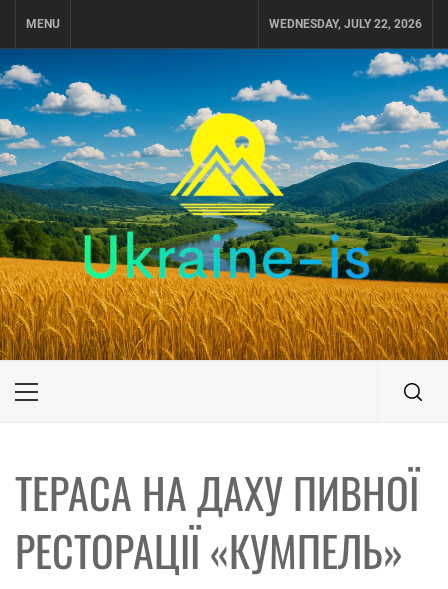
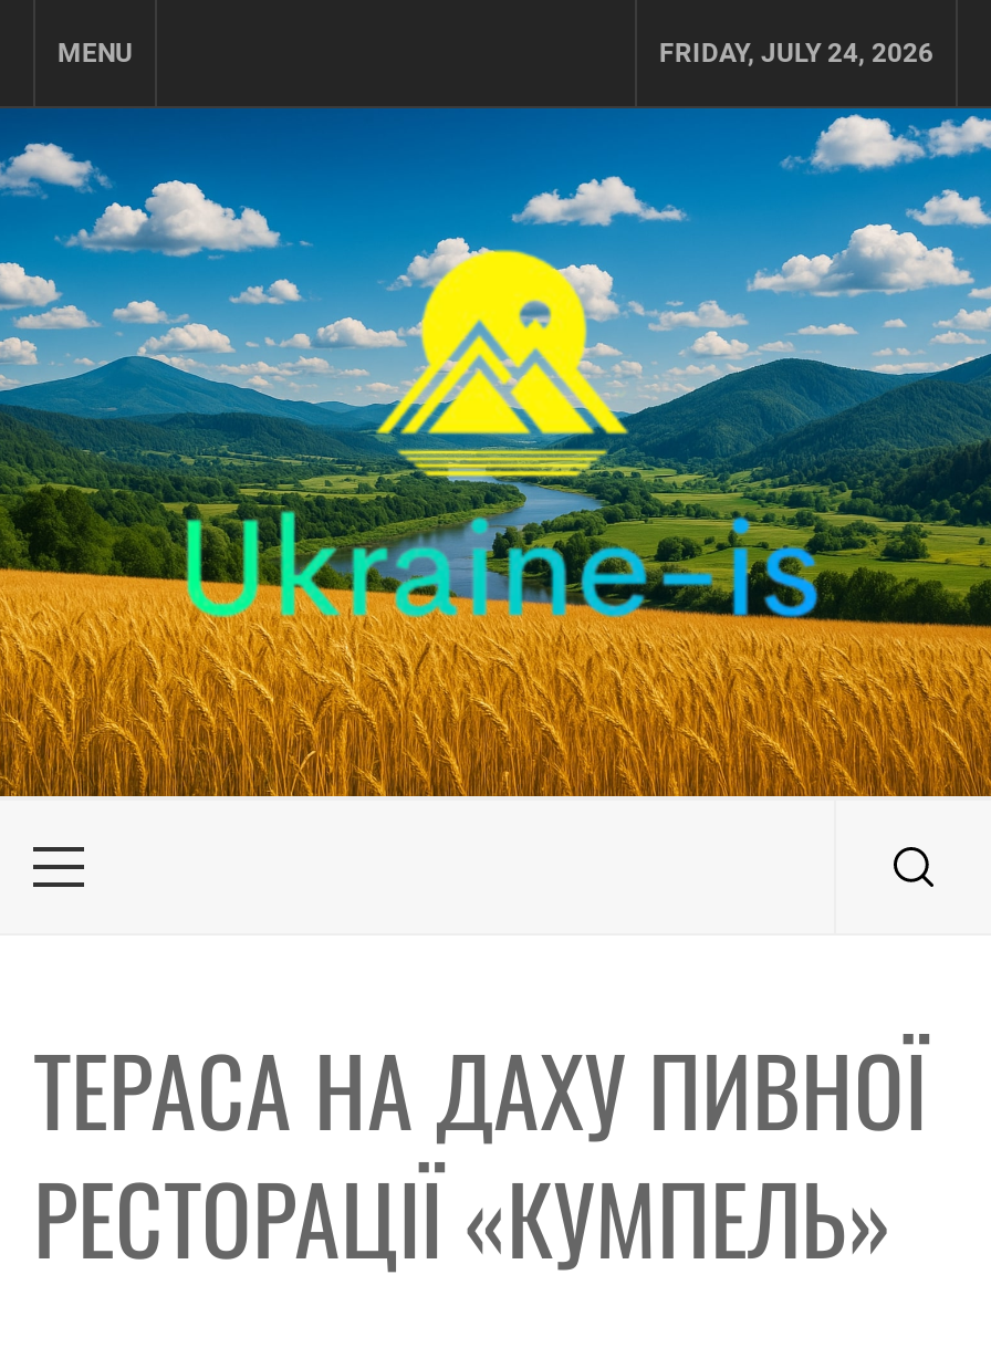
- WEDNESDAY, JULY 22, 2026
+ FRIDAY, JULY 24, 2026
